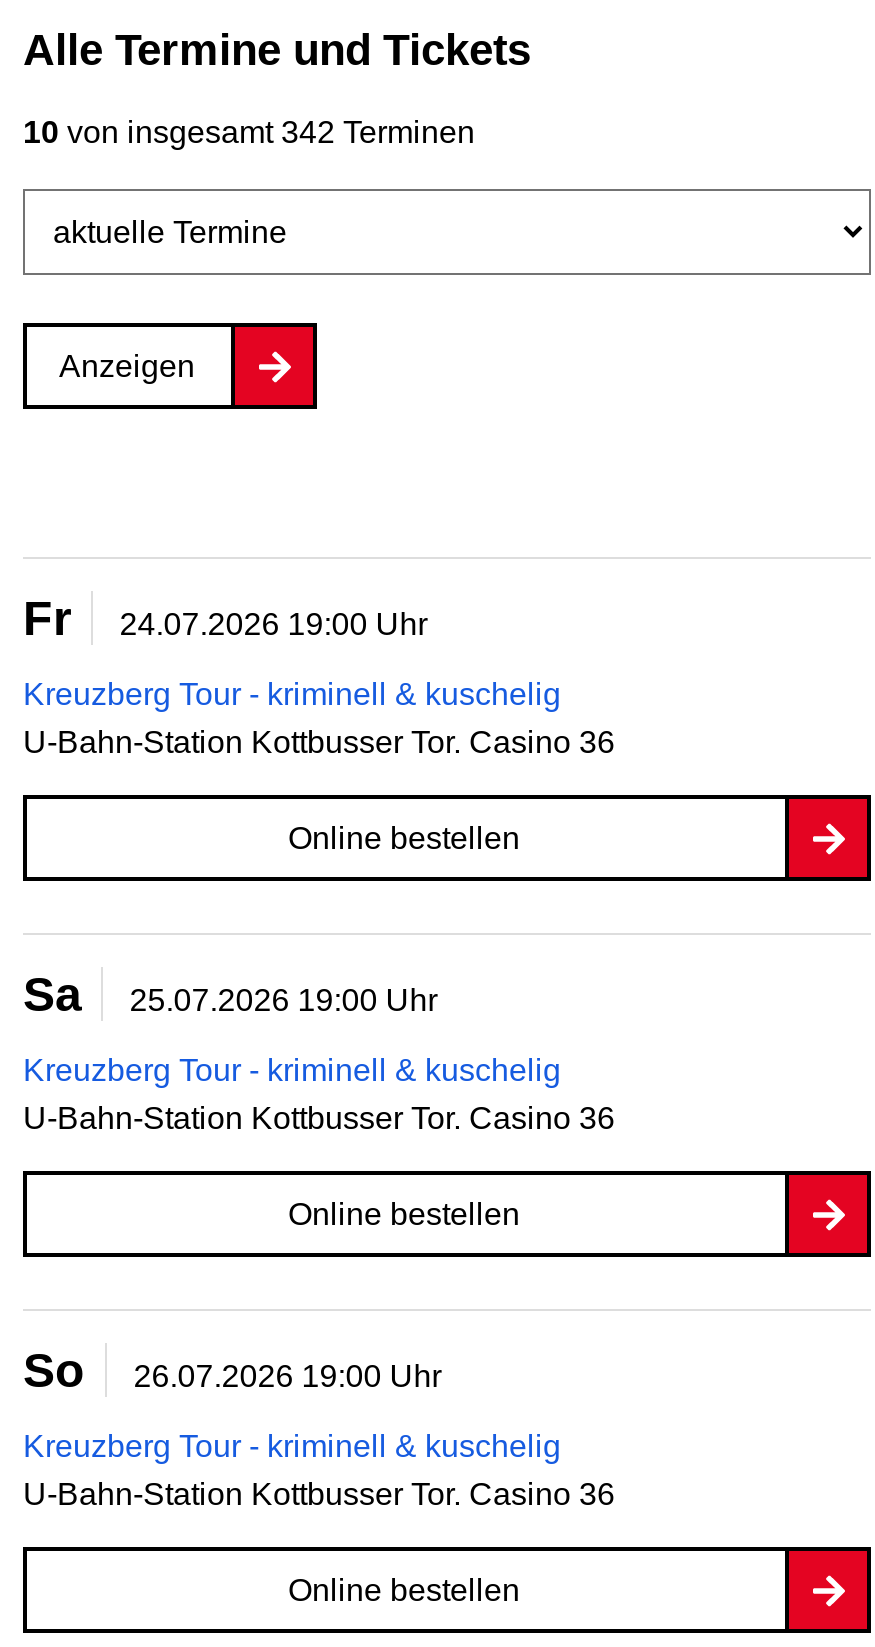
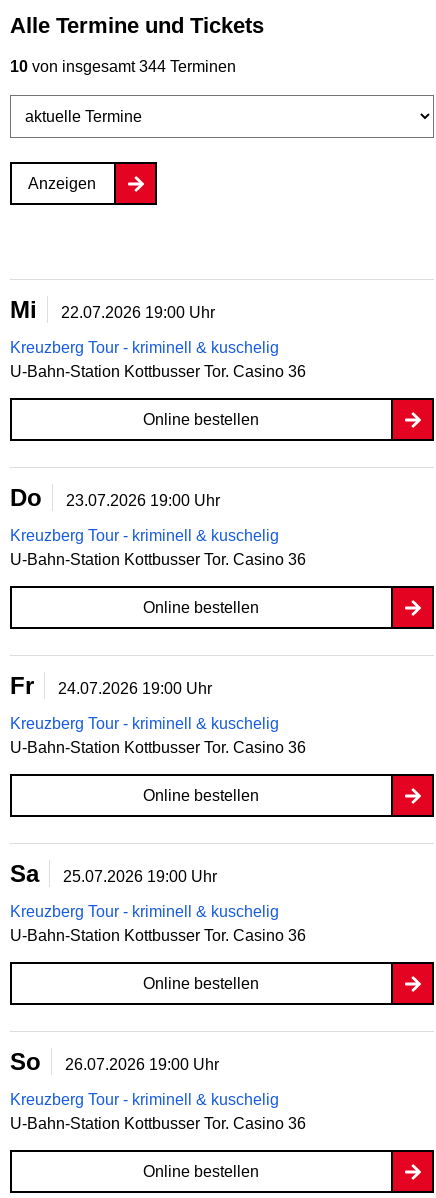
- 10 von insgesamt 342 Terminen
+ 10 von insgesamt 344 Terminen

+ Mi
+ 22.07.2026 19:00 Uhr
+ Kreuzberg Tour - kriminell & kuschelig
+ U-Bahn-Station Kottbusser Tor. Casino 36
+ Online bestellen
+ Do
+ 23.07.2026 19:00 Uhr
+ Kreuzberg Tour - kriminell & kuschelig
+ U-Bahn-Station Kottbusser Tor. Casino 36
+ Online bestellen
